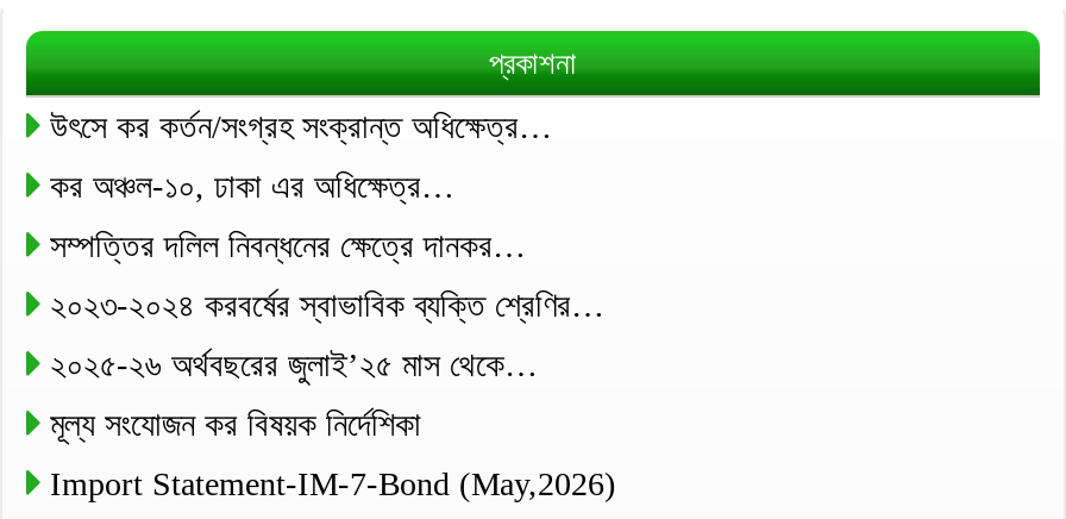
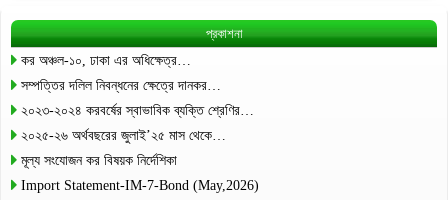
- উৎসে কর কর্তন/সংগ্রহ সংক্রান্ত অধিক্ষেত্র…
